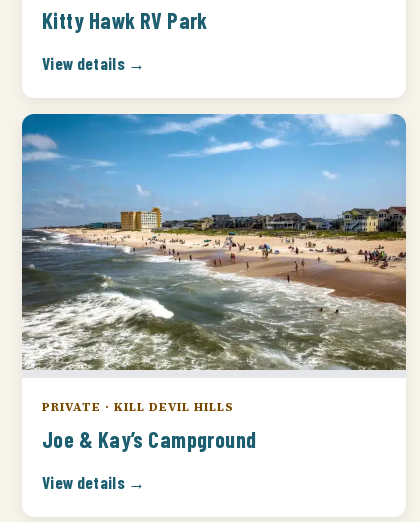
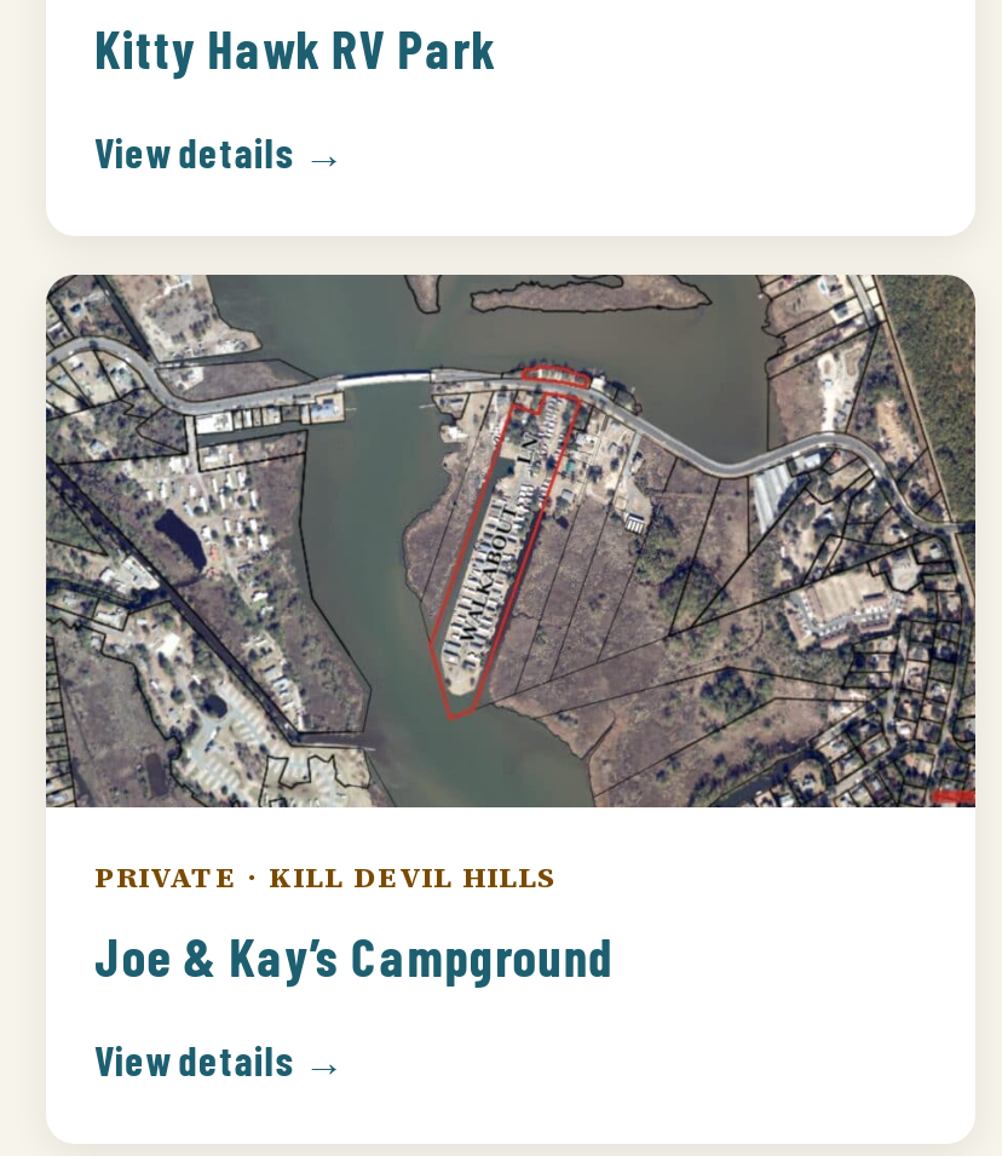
- [image]
+ [image]
